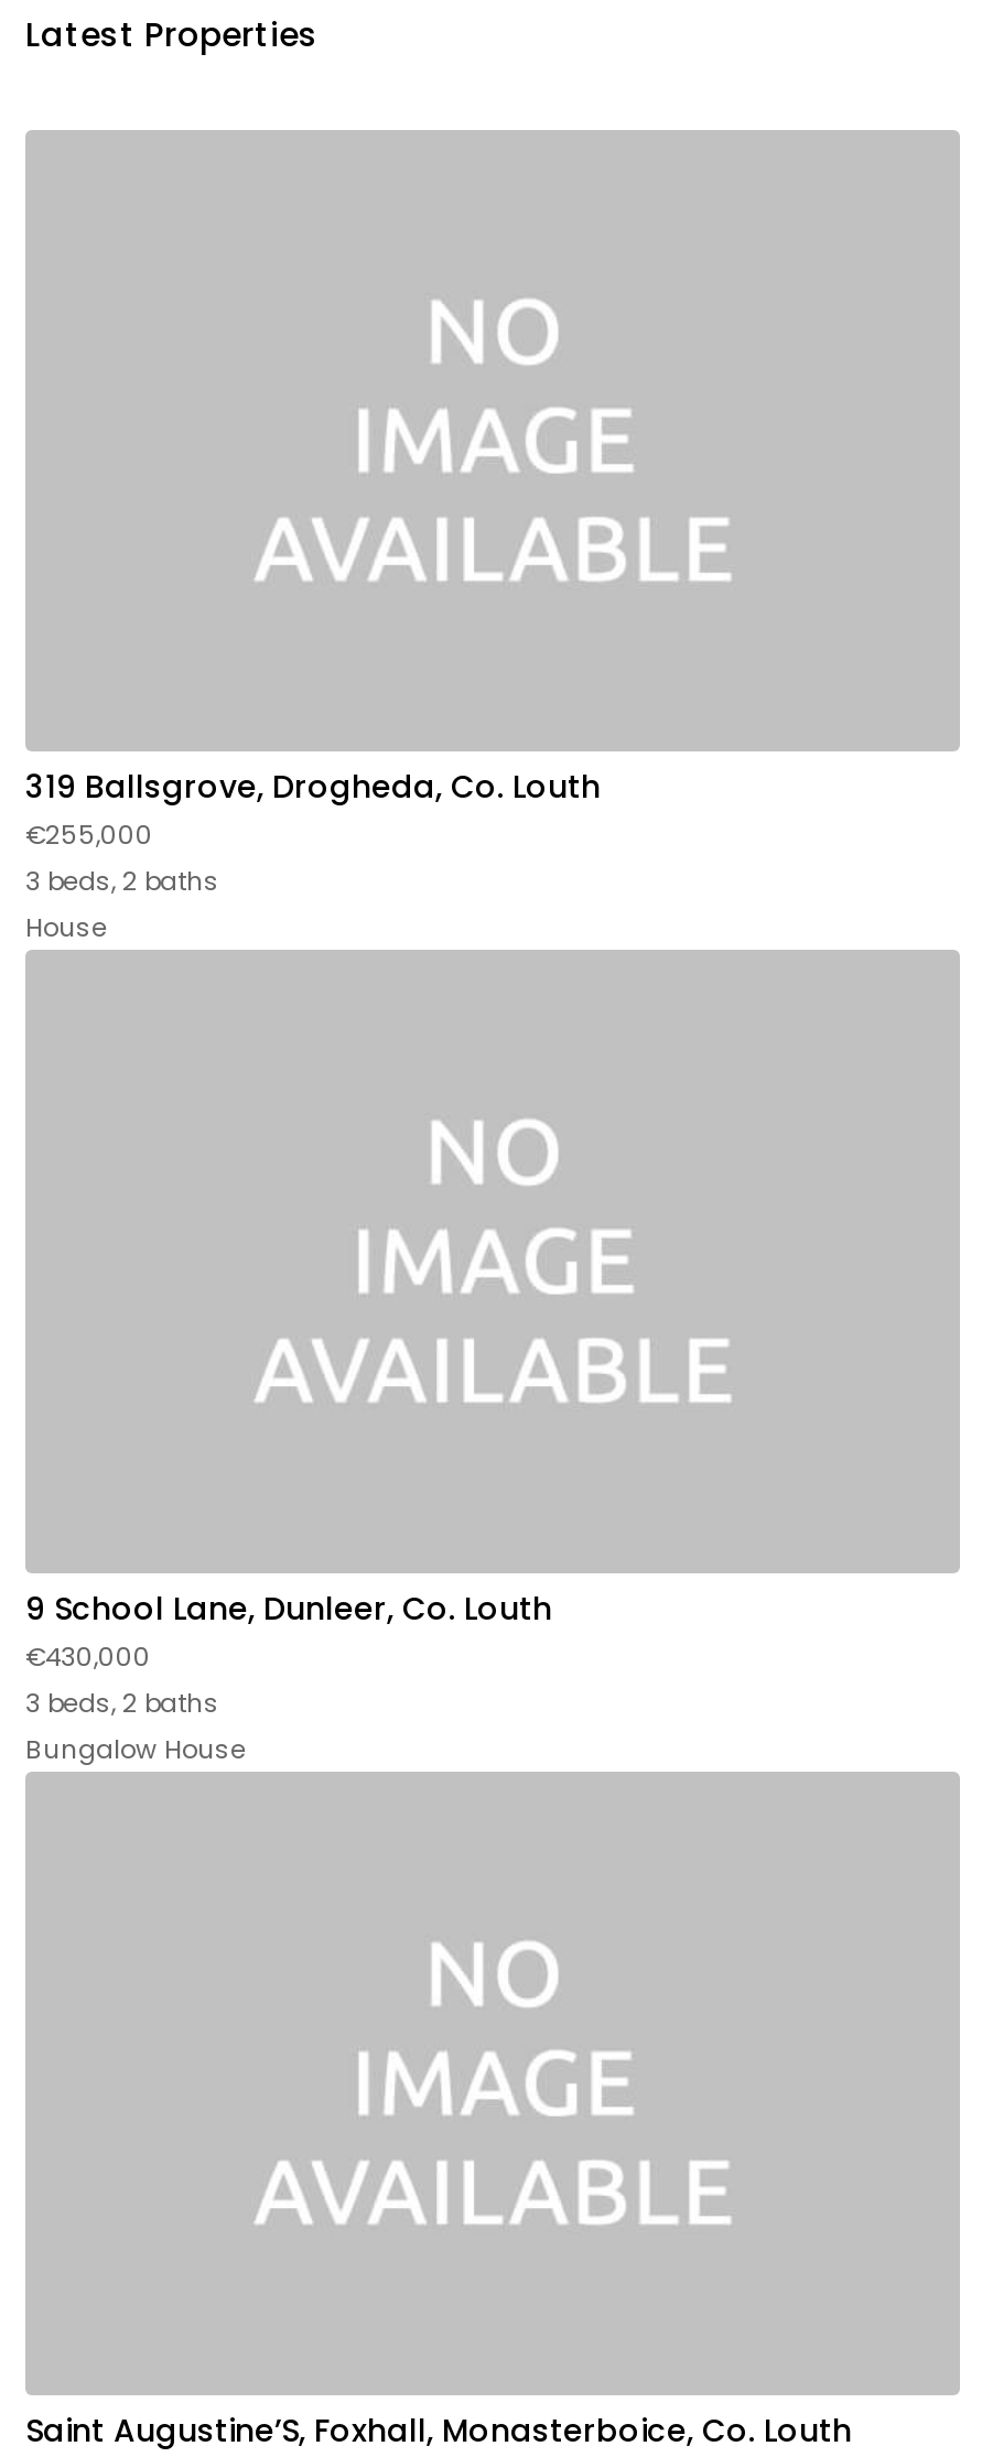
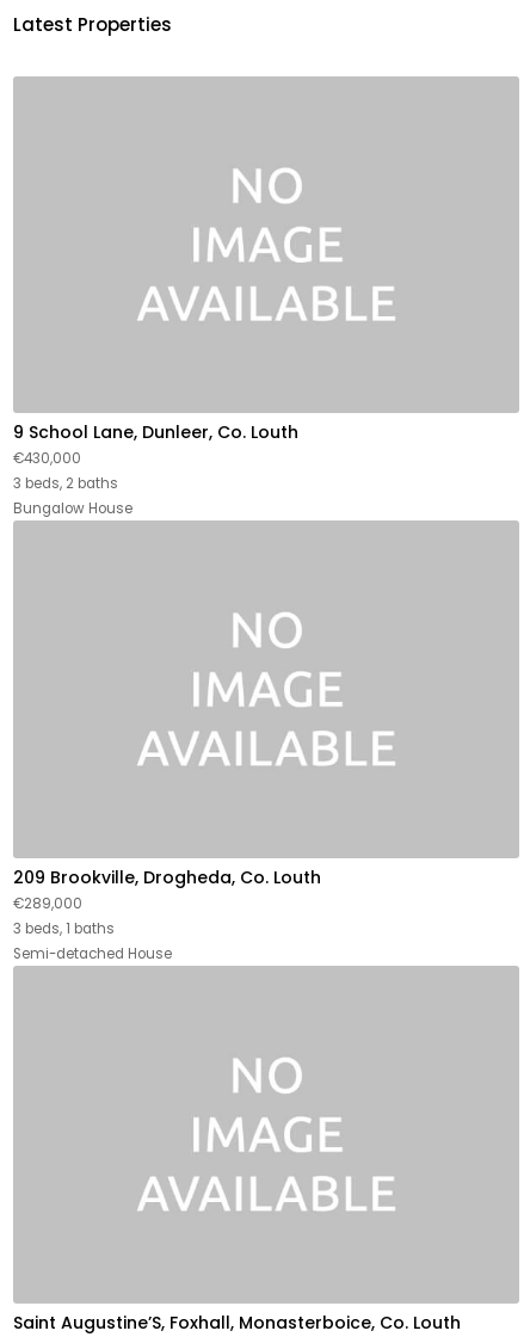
- 319 Ballsgrove, Drogheda, Co. Louth
- €255,000
- 3 beds, 2 baths
- House

moved up: 9 School Lane, Dunleer, Co. Louth | €430,000 | 3 beds, 2 baths | Bungalow House

+ 209 Brookville, Drogheda, Co. Louth
+ €289,000
+ 3 beds, 1 baths
+ Semi-detached House
